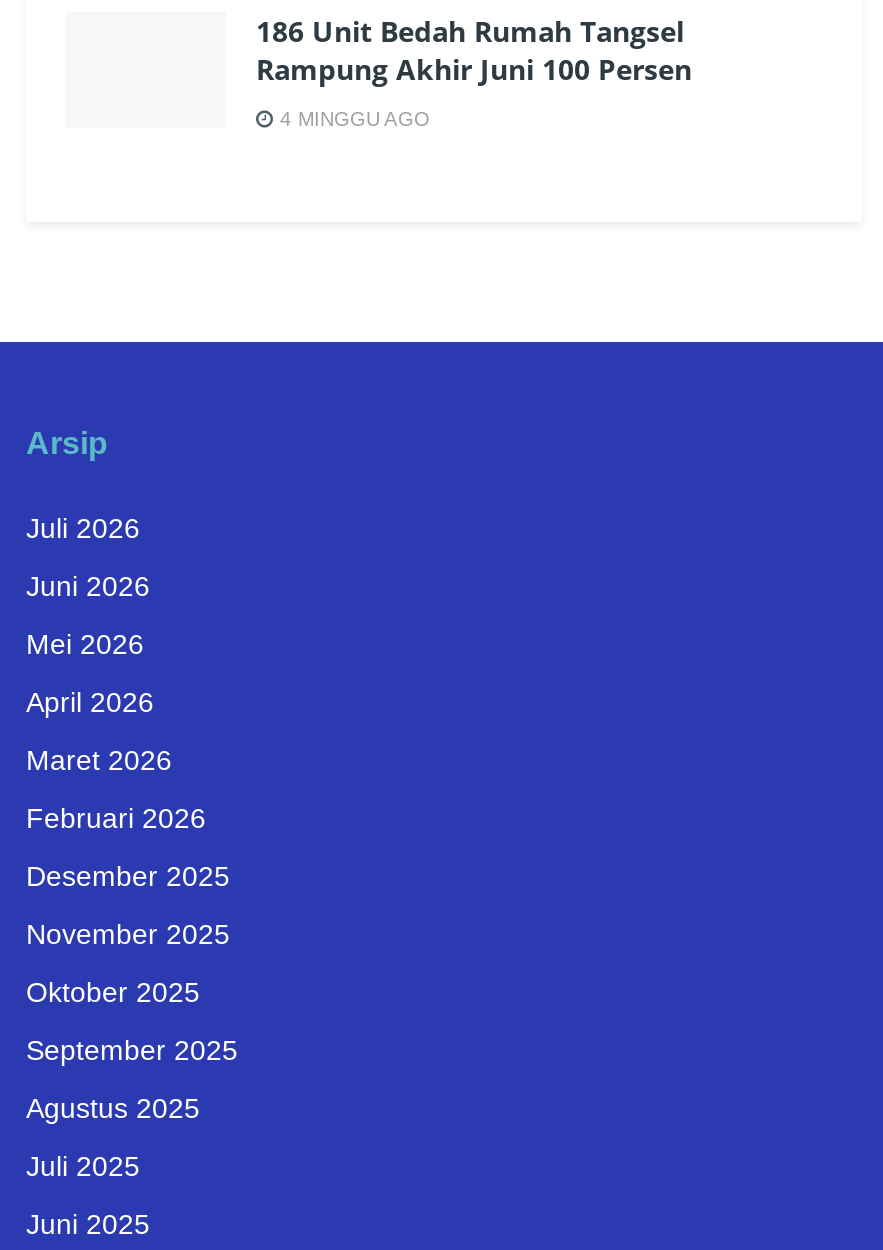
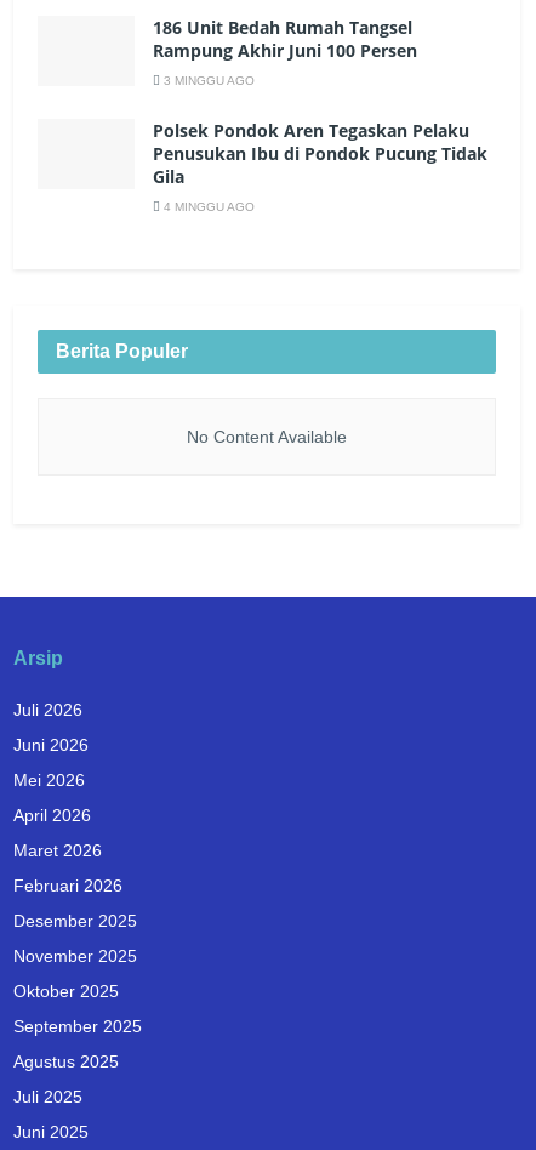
+ 3 MINGGU AGO
+ Polsek Pondok Aren Tegaskan Pelaku
+ Penusukan Ibu di Pondok Pucung Tidak
+ Gila

+ Berita Populer

+ No Content Available
